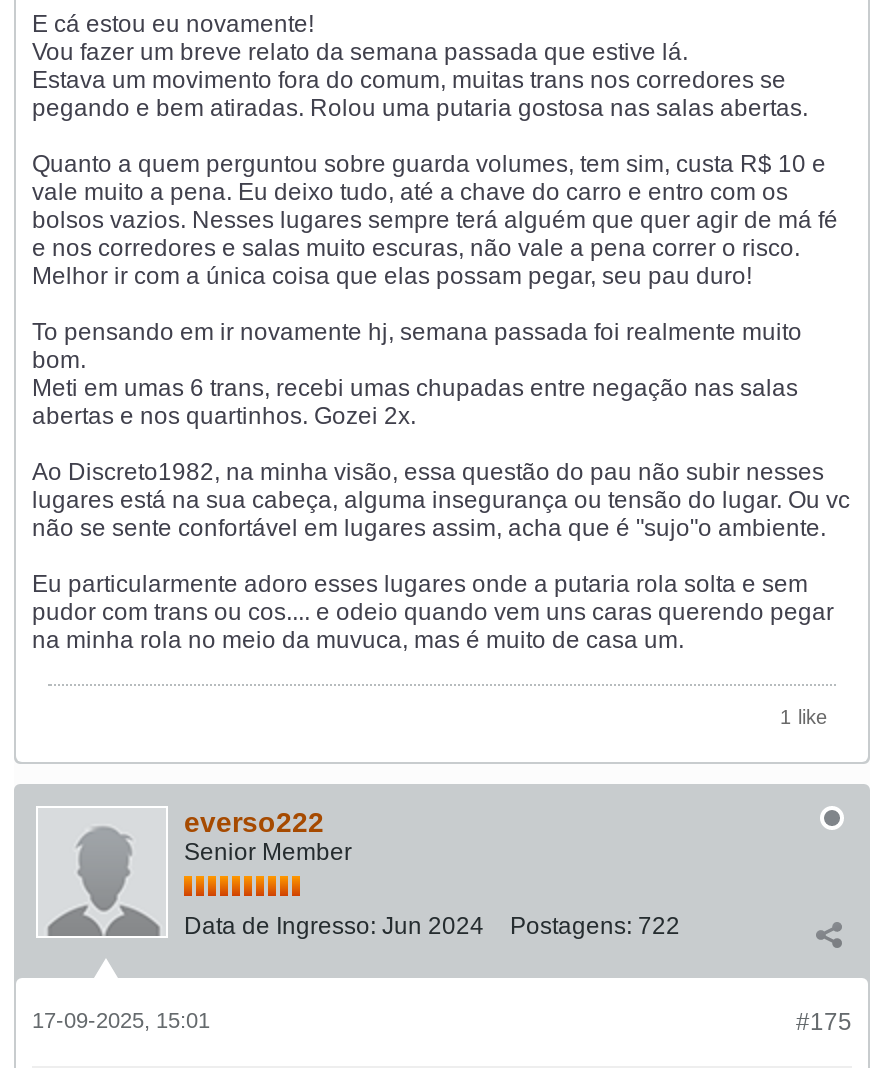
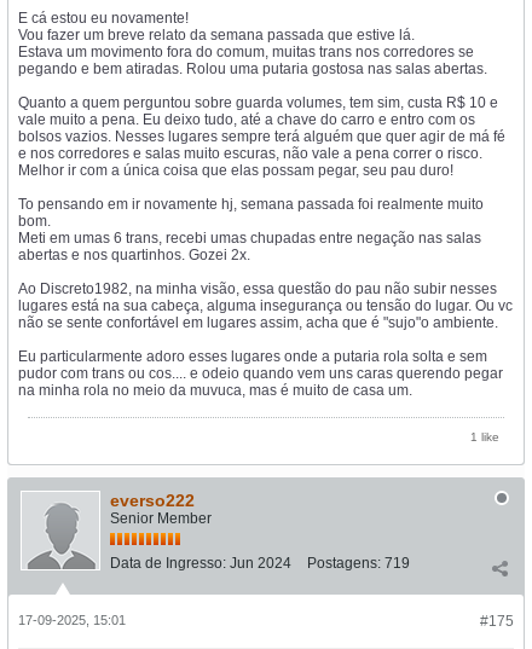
- Data de Ingresso: Jun 2024 Postagens: 722
+ Data de Ingresso: Jun 2024 Postagens: 719
